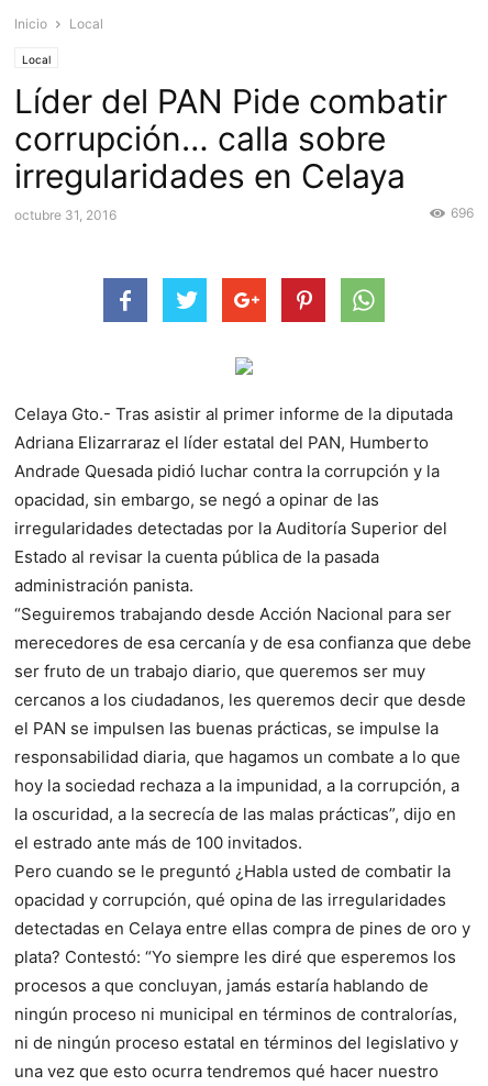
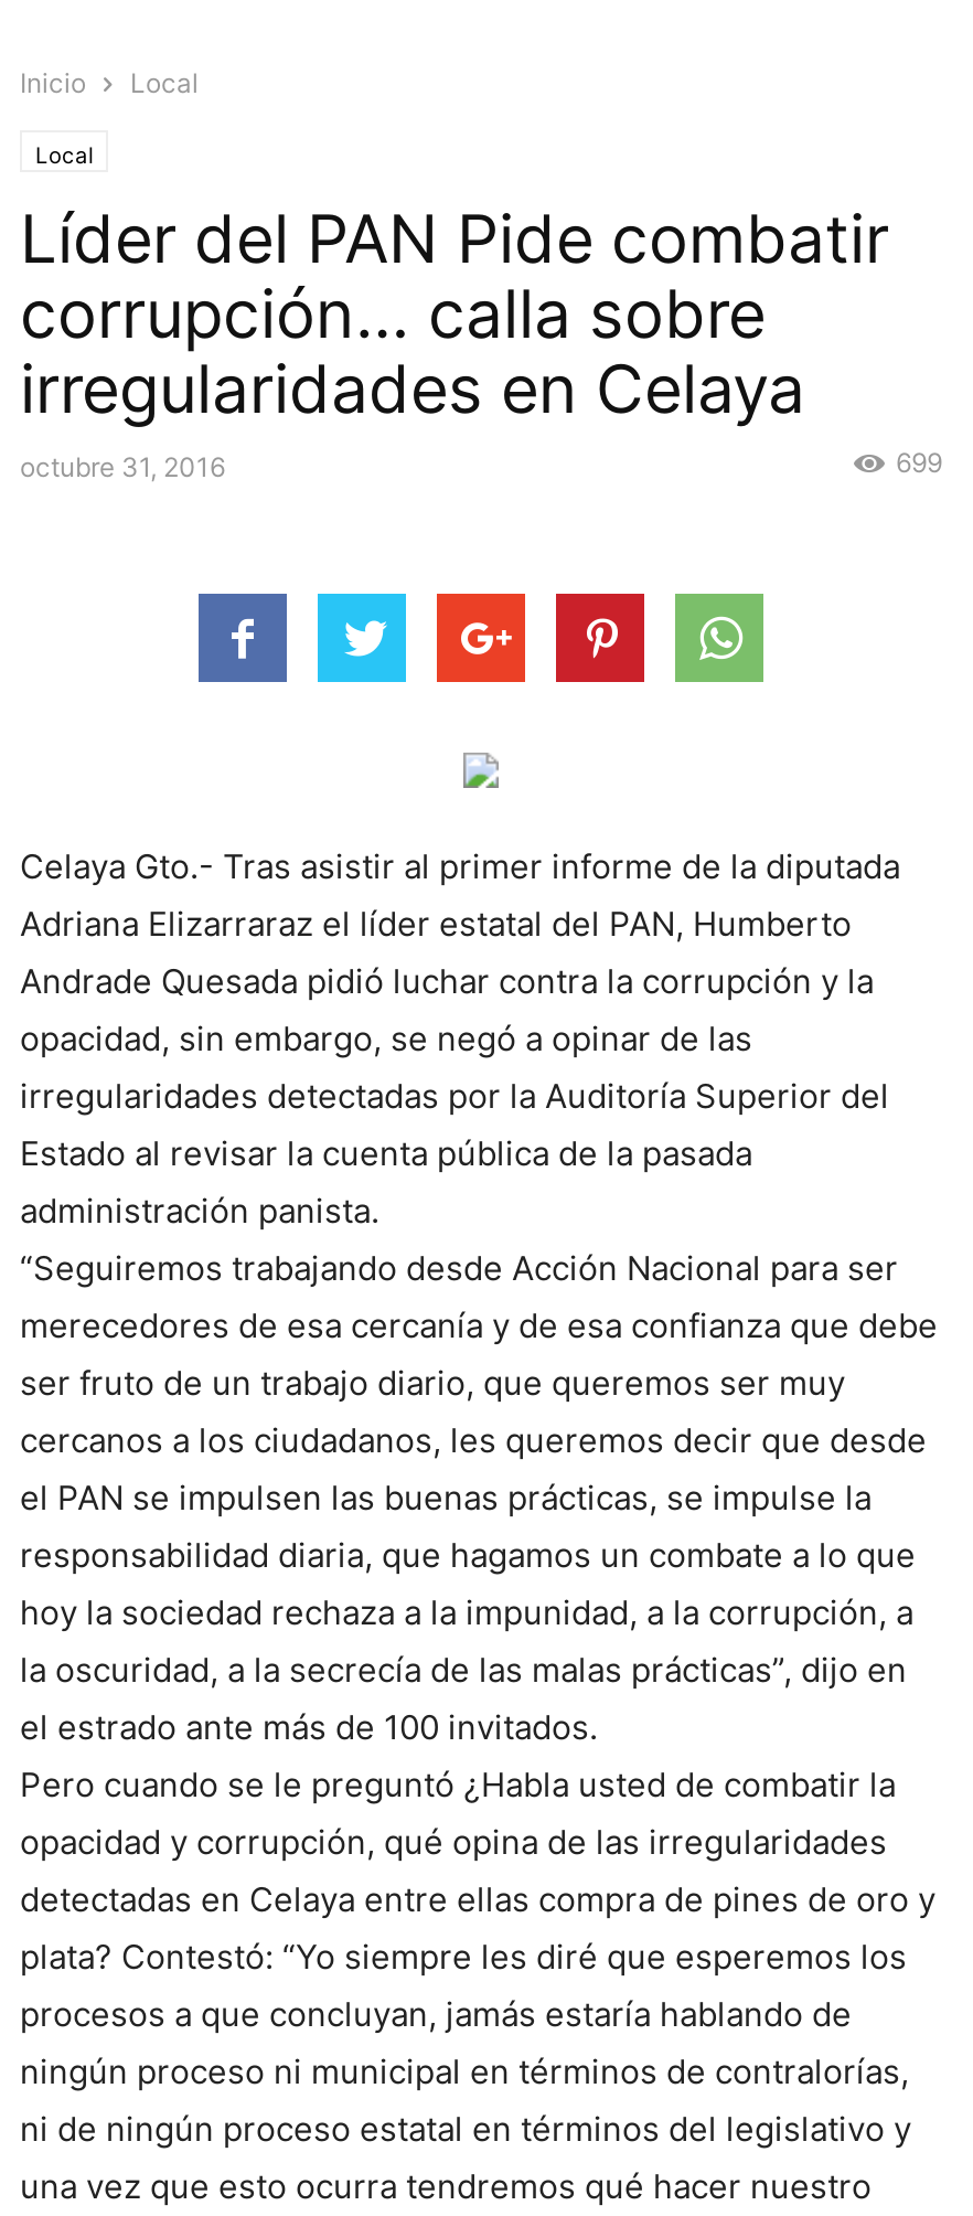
- 696
+ 699
